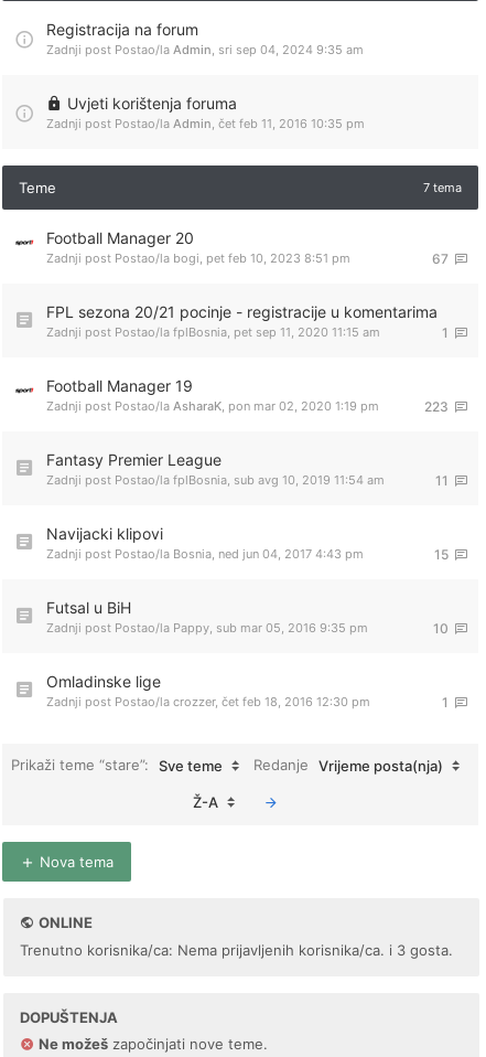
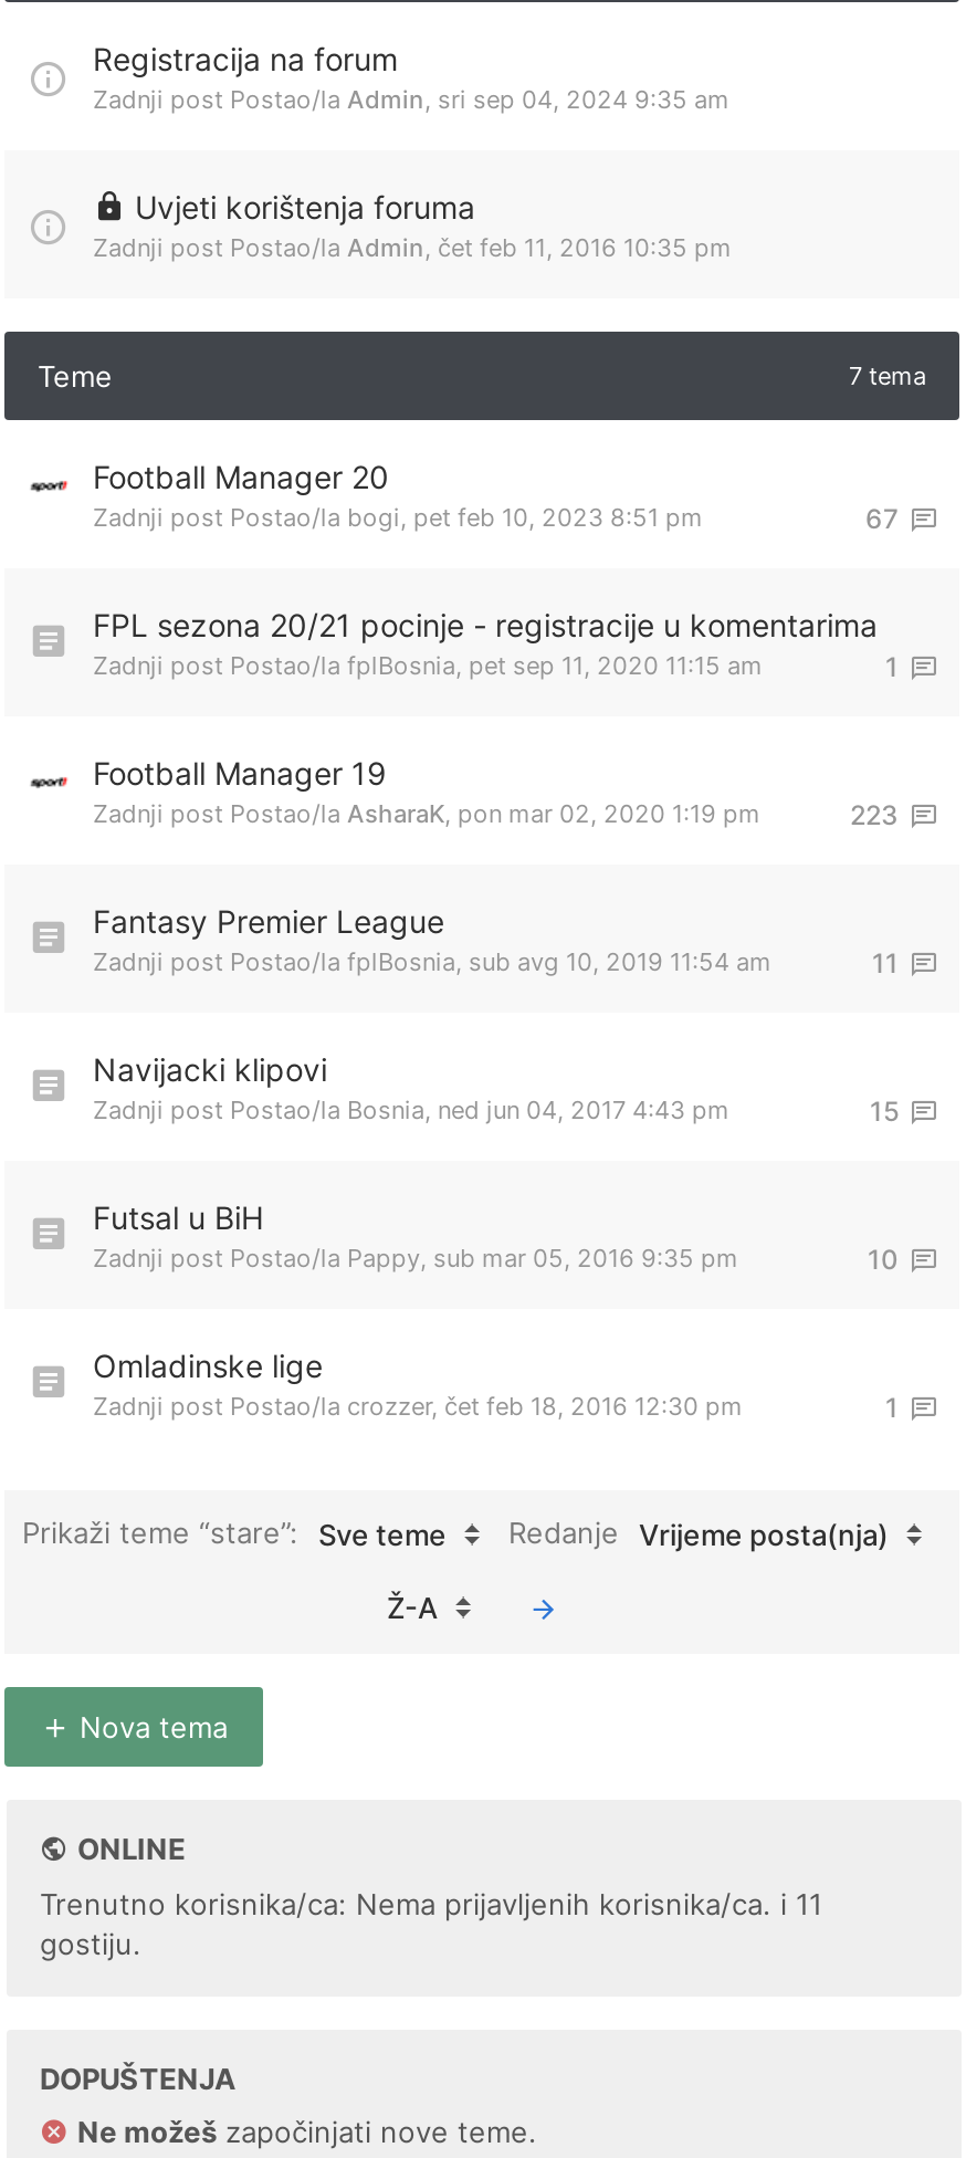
- Trenutno korisnika/ca: Nema prijavljenih korisnika/ca. i 3 gosta.
+ Trenutno korisnika/ca: Nema prijavljenih korisnika/ca. i 11
+ gostiju.
